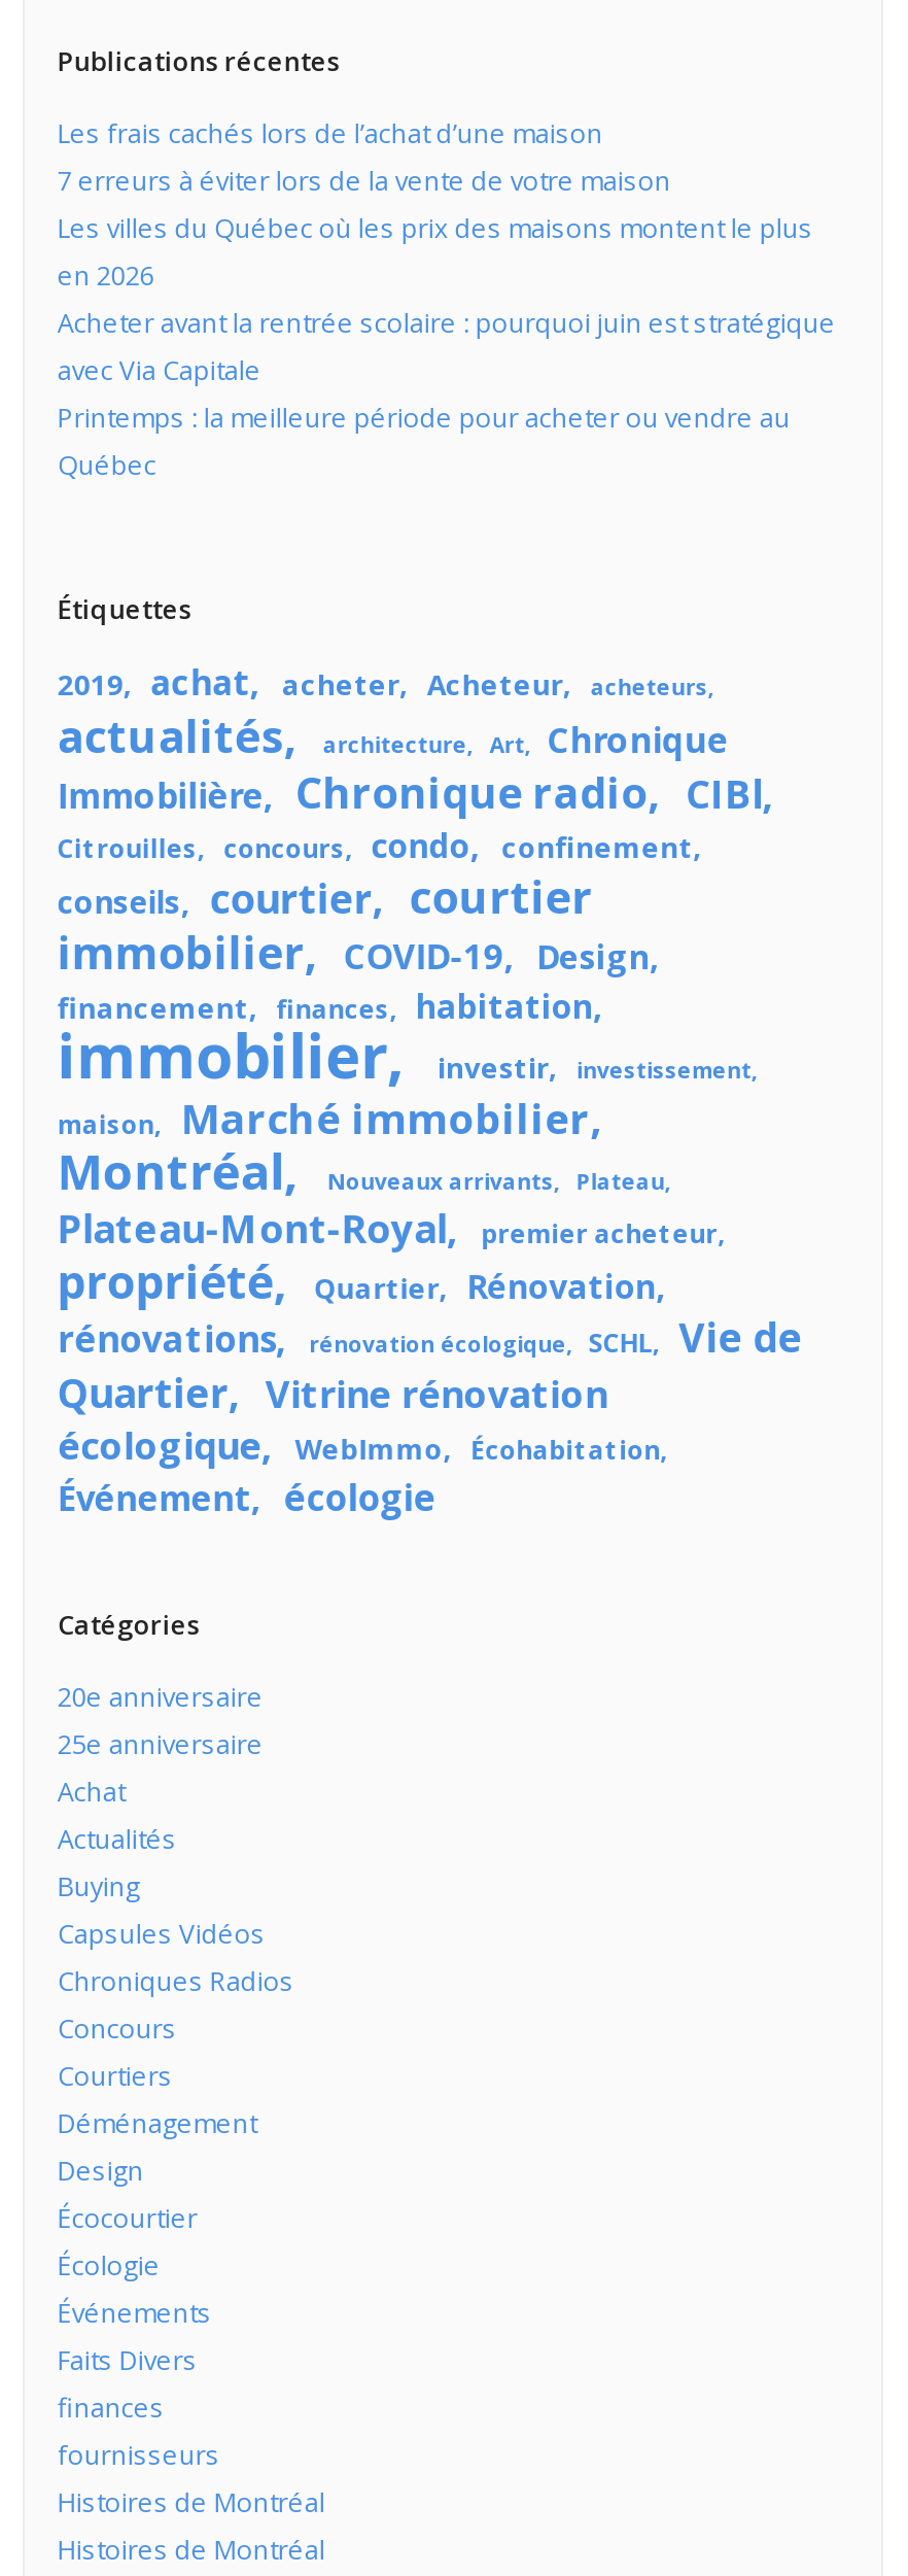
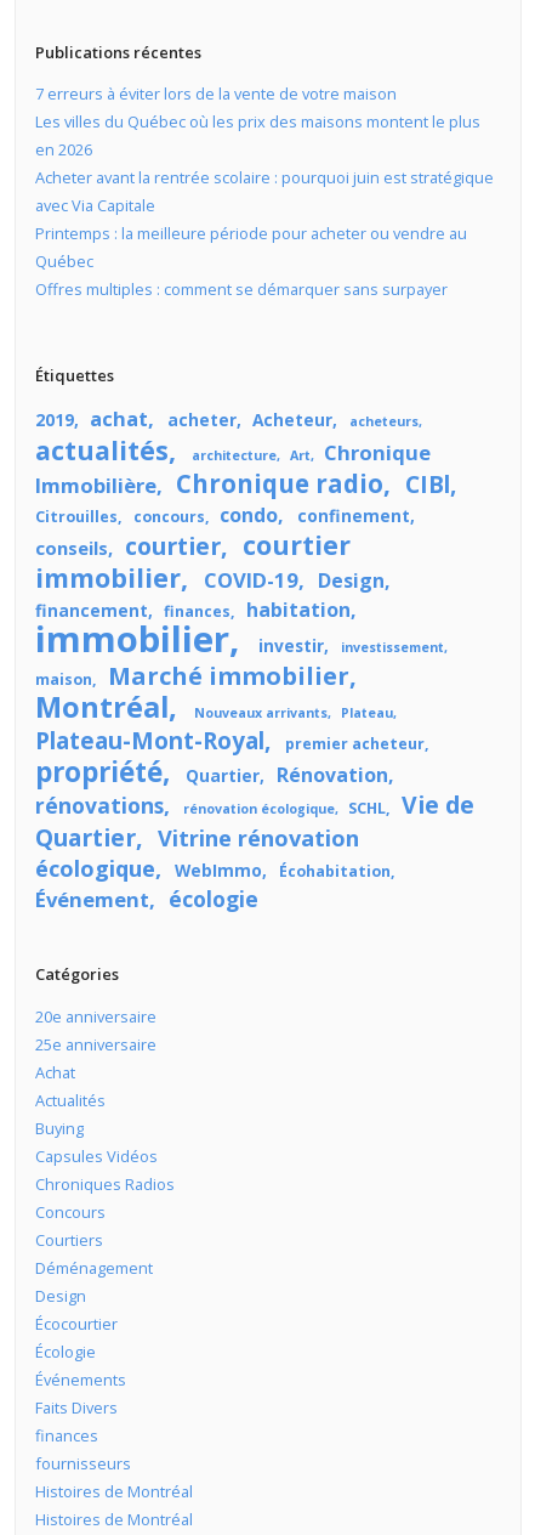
- Les frais cachés lors de l’achat d’une maison

moved up: 7 erreurs à éviter lors de la vente de votre maison | Les villes du Québec où les prix des maisons montent le plus | en 2026 | Acheter avant la rentrée scolaire : pourquoi juin est stratégique | avec Via Capitale | Printemps : la meilleure période pour acheter ou vendre au | Québec

+ Offres multiples : comment se démarquer sans surpayer
